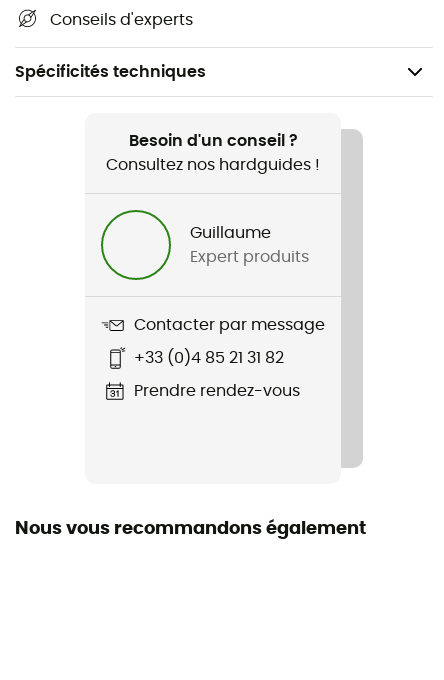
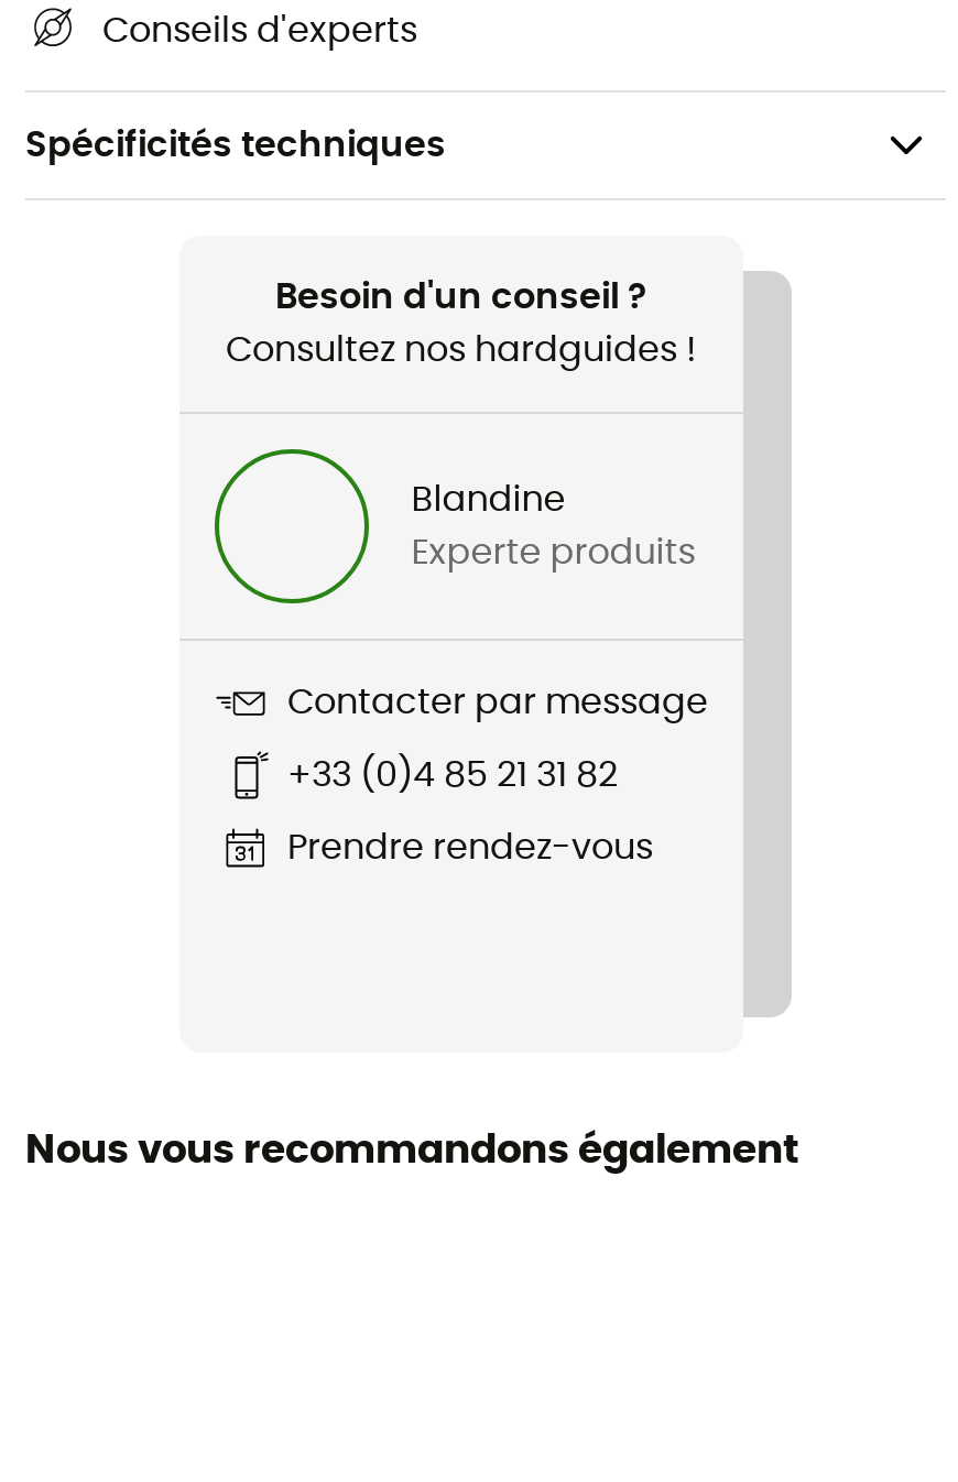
- Guillaume
+ Blandine

- Expert produits
+ Experte produits
